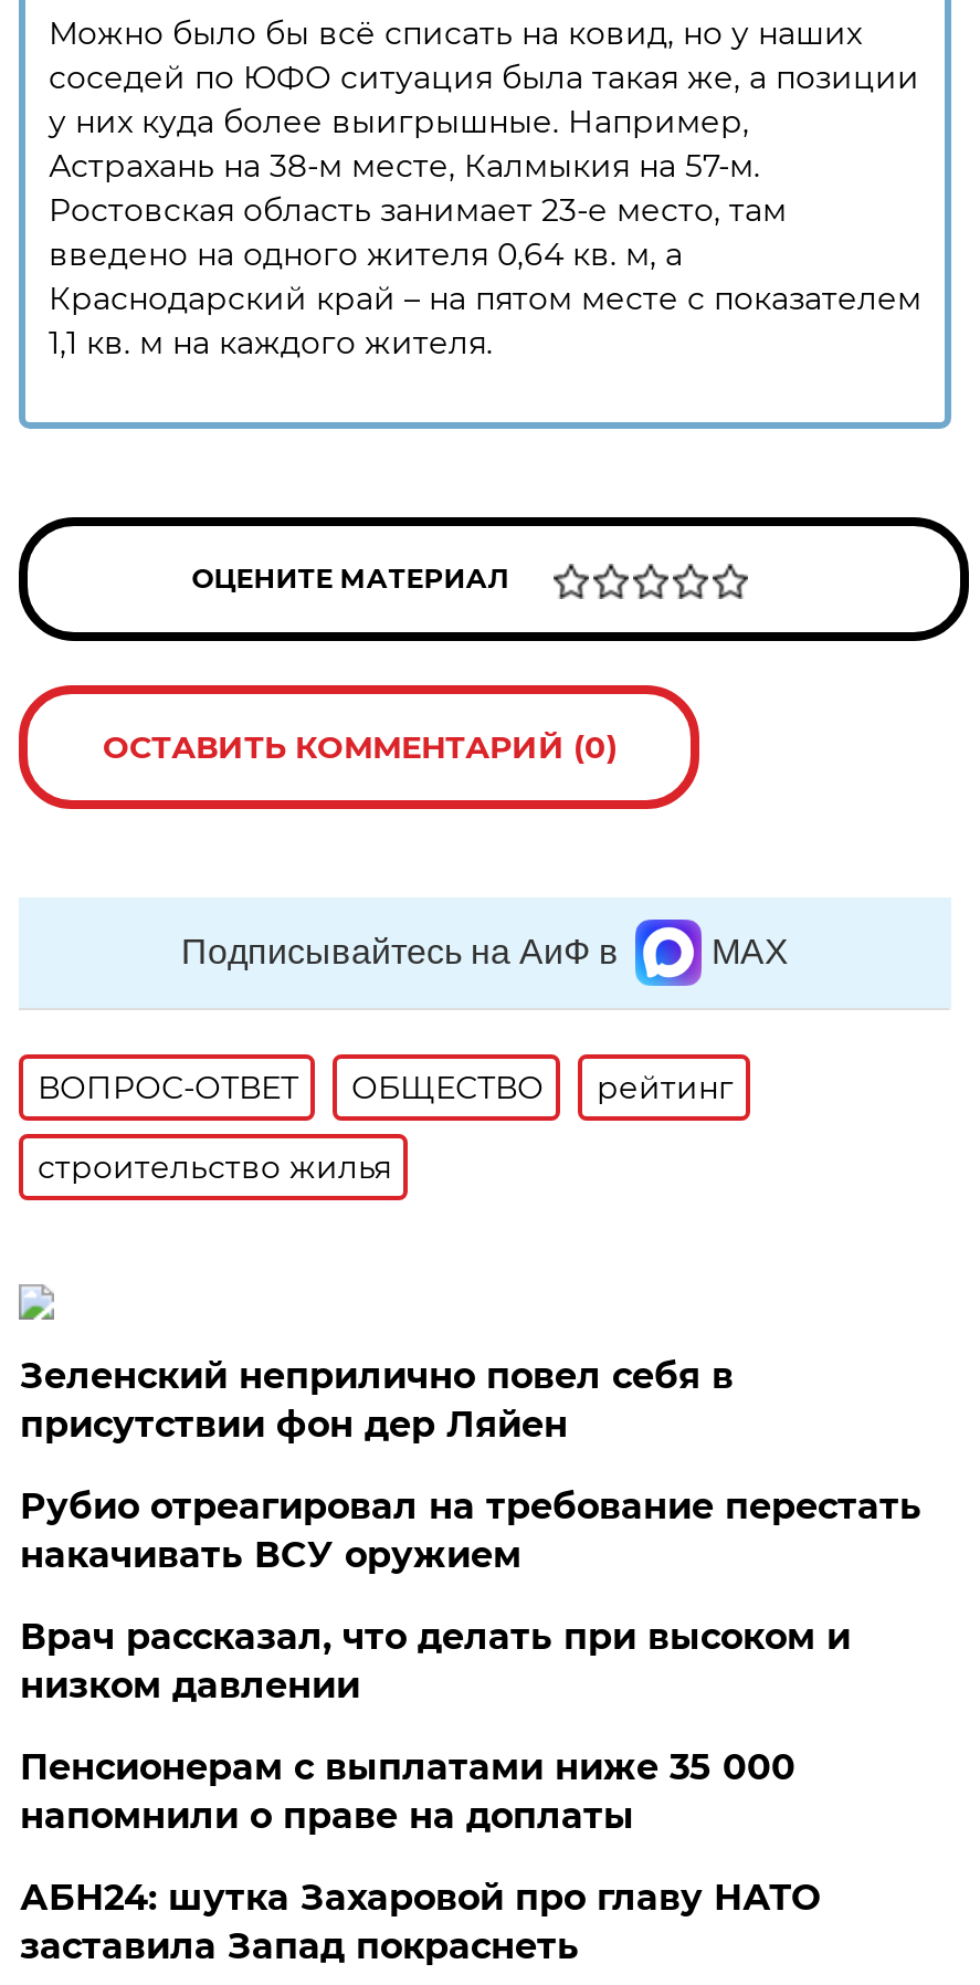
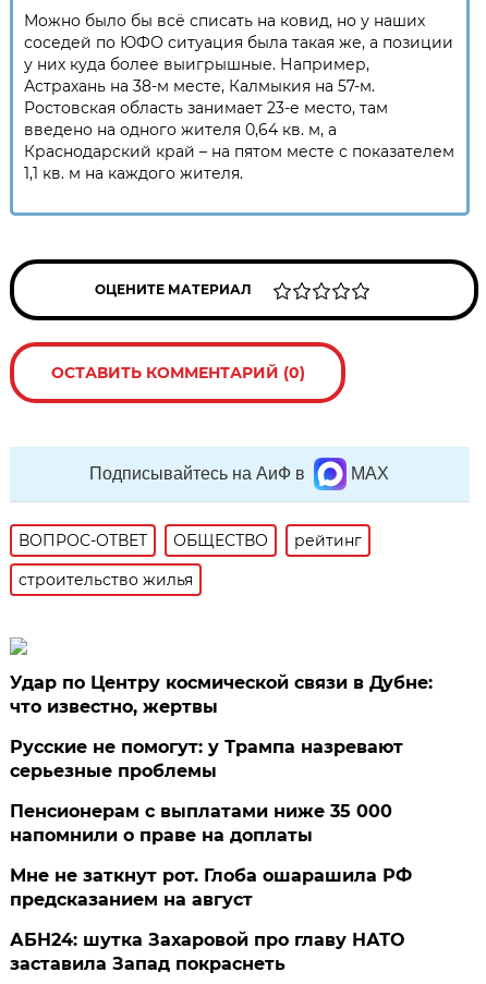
- Зеленский неприлично повел cебя в
- присутствии фон дер Ляйен
- Рубио отреагировал на требование перестать
- накачивать ВСУ оружием
- Врач рассказал, что делать при высоком и
- низком давлении
+ Удар по Центру космической связи в Дубне:
+ что известно, жертвы
+ Русские не помогут: у Трампа назревают
+ серьезные проблемы

moved up: Пенсионерам с выплатами ниже 35 000 | напомнили о праве на доплаты

+ Мне не заткнут рот. Глоба ошарашила РФ
+ предсказанием на август
